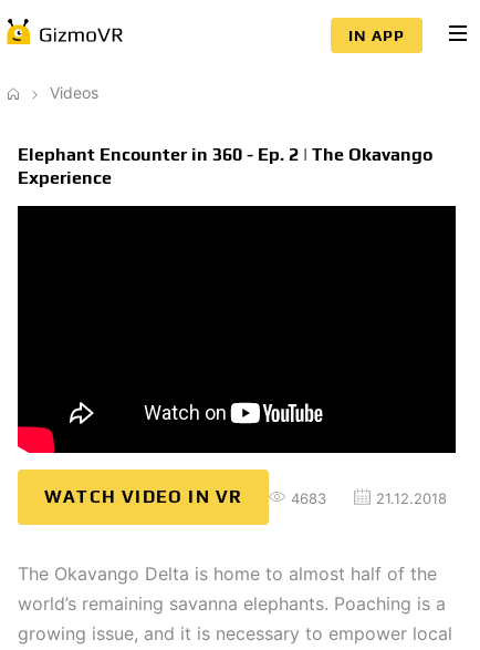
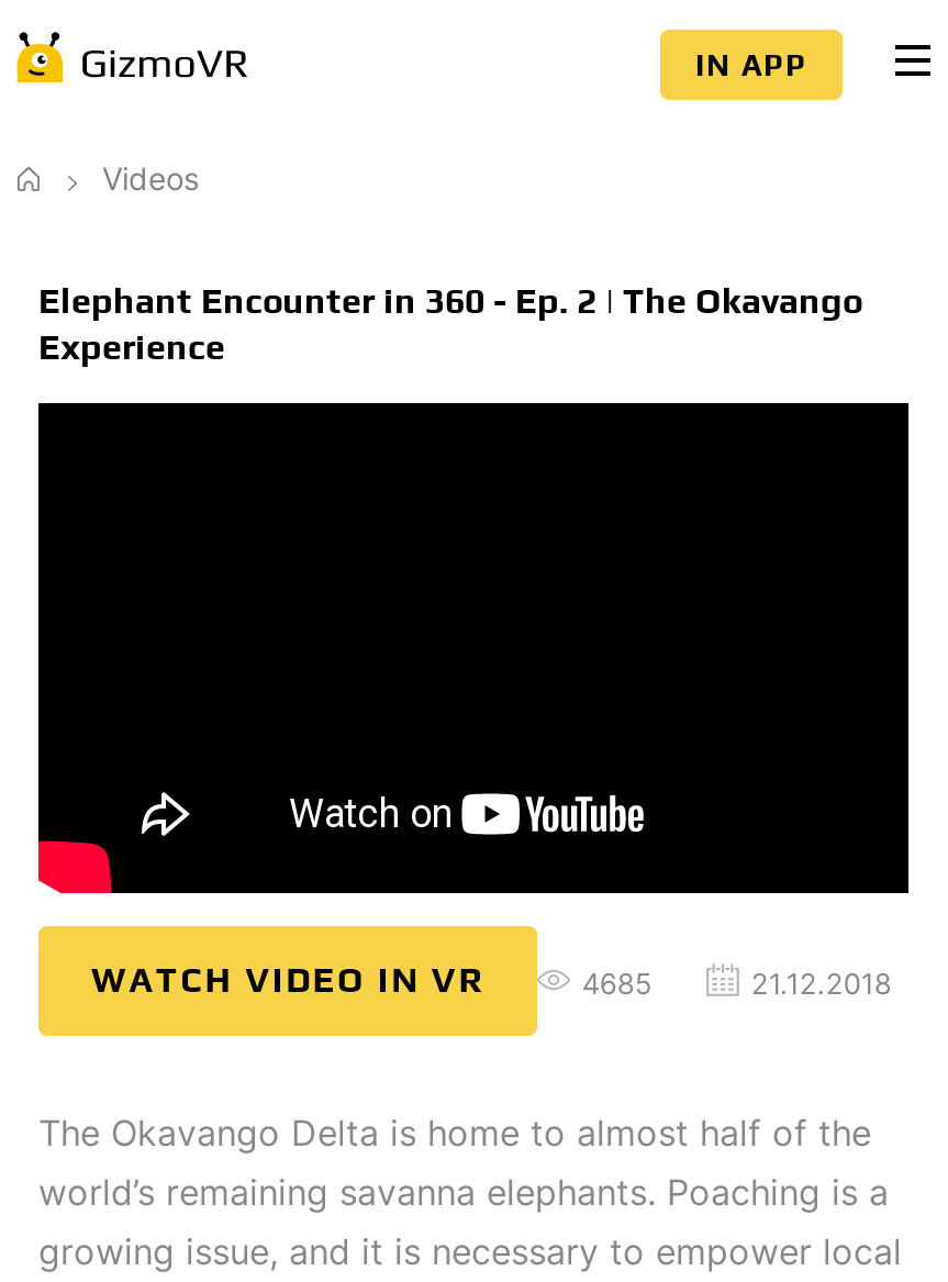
- 4683
+ 4685
